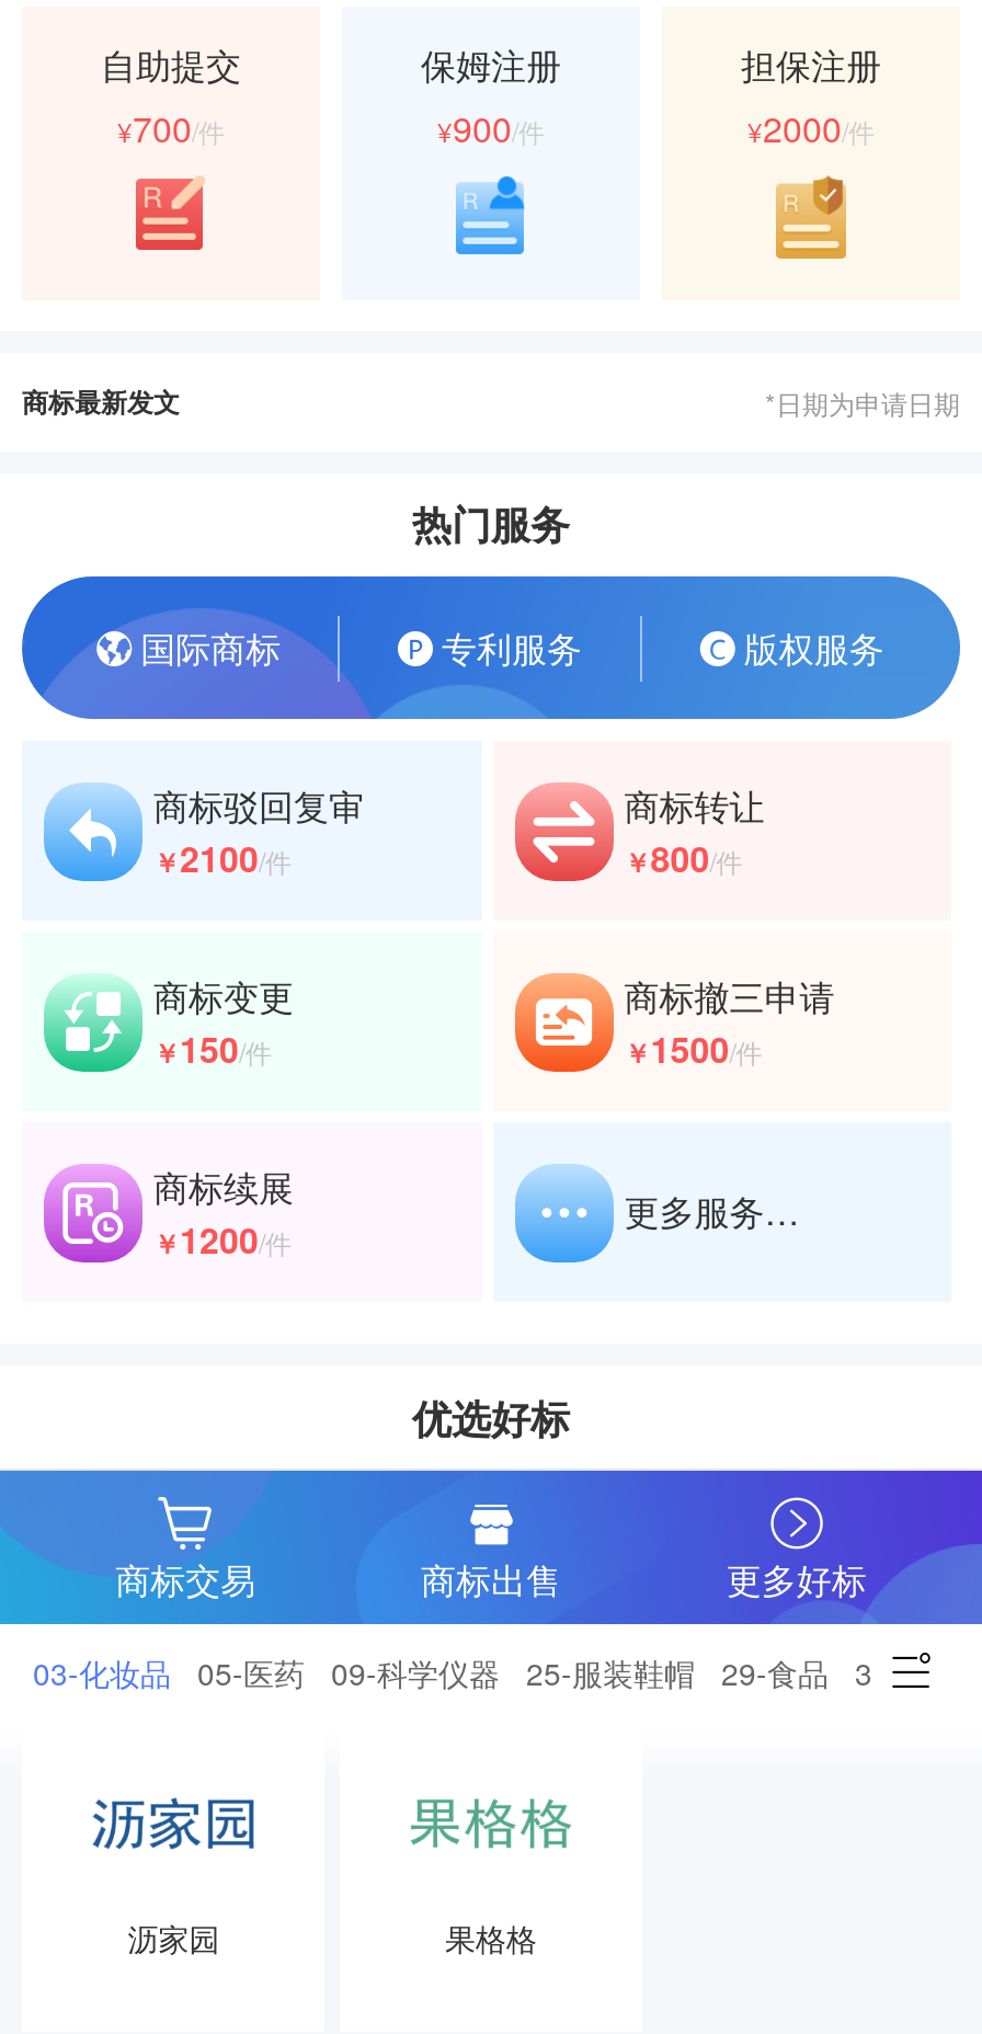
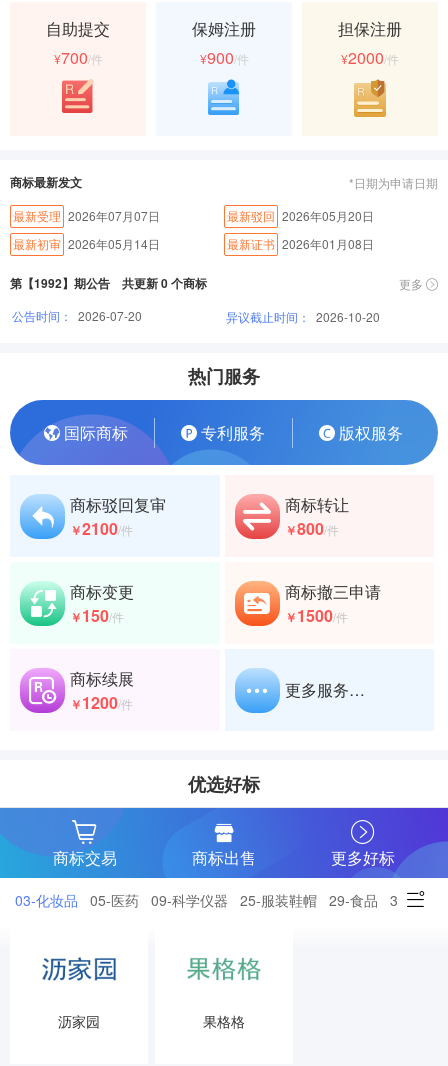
+ 最新受理 2026年07月07日
+ 最新驳回 2026年05月20日
+ 最新初审 2026年05月14日
+ 最新证书 2026年01月08日
+ 第【1992】期公告 共更新 0 个商标
+ 更多
+ 公告时间： 2026-07-20
+ 异议截止时间： 2026-10-20
